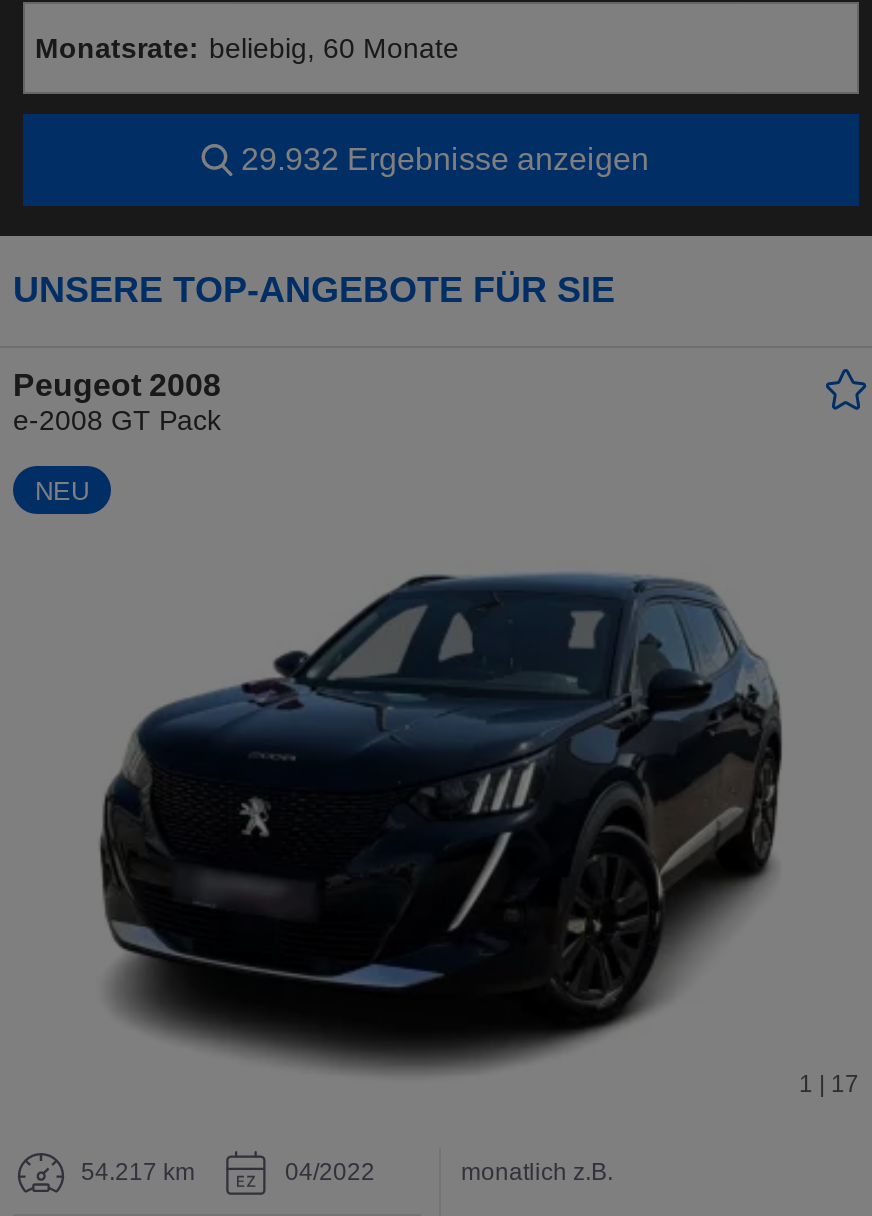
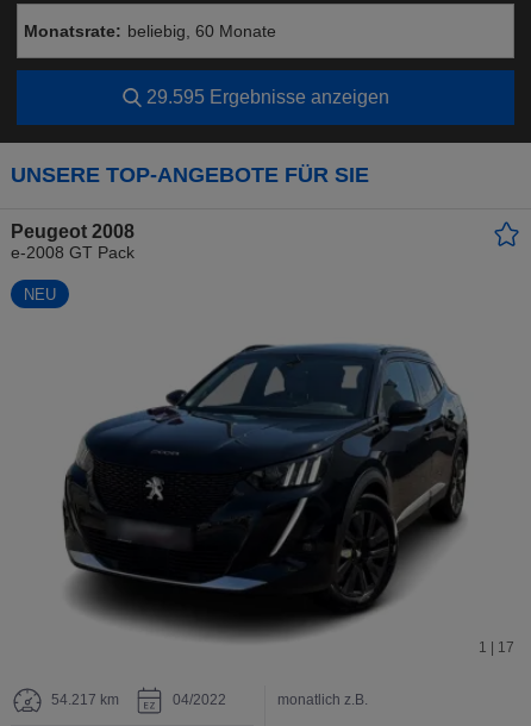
- 29.932 Ergebnisse anzeigen
+ 29.595 Ergebnisse anzeigen
